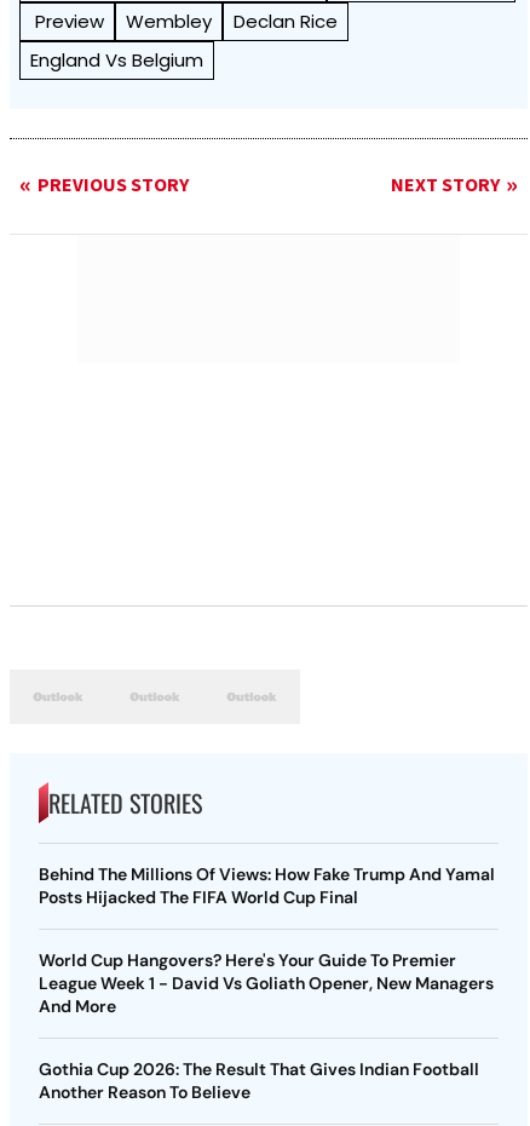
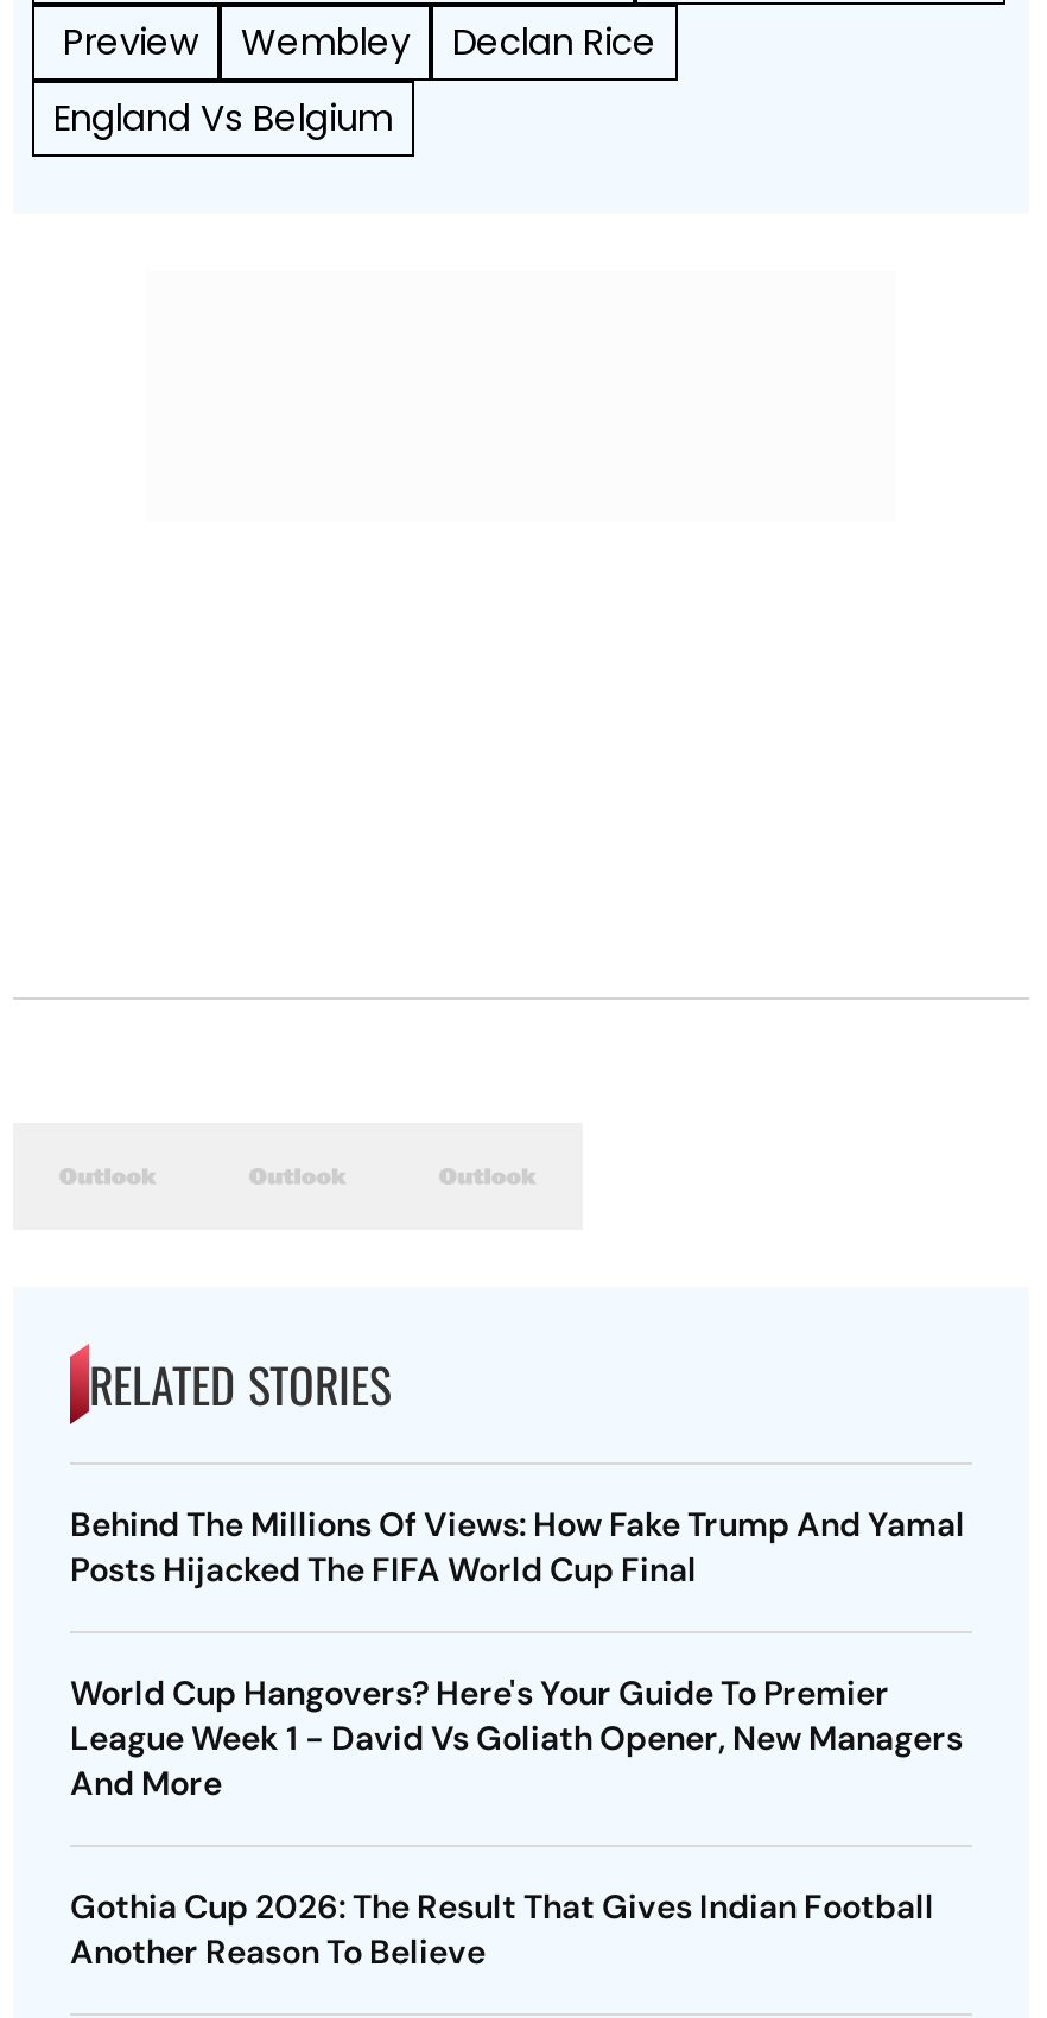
- PREVIOUS STORY
- NEXT STORY
